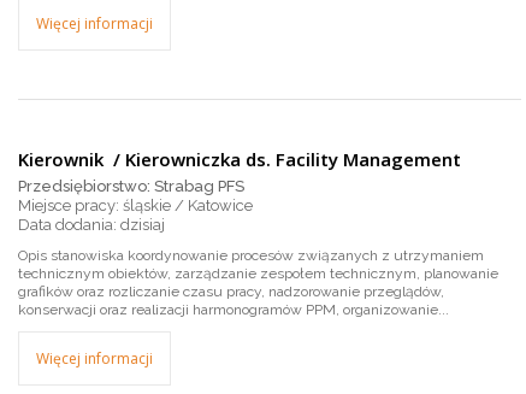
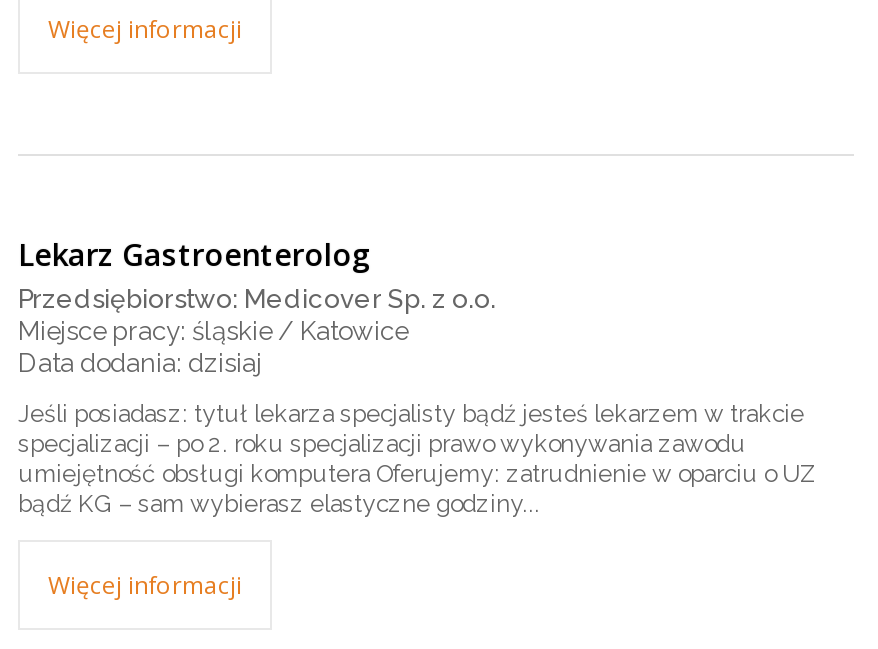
- Kierownik / Kierowniczka ds. Facility Management
- Przedsiębiorstwo: Strabag PFS
+ Lekarz Gastroenterolog
+ Przedsiębiorstwo: Medicover Sp. z o.o.

- Opis stanowiska koordynowanie procesów związanych z utrzymaniem
- technicznym obiektów, zarządzanie zespołem technicznym, planowanie
- grafików oraz rozliczanie czasu pracy, nadzorowanie przeglądów,
- konserwacji oraz realizacji harmonogramów PPM, organizowanie...
+ Jeśli posiadasz: tytuł lekarza specjalisty bądź jesteś lekarzem w trakcie
+ specjalizacji – po 2. roku specjalizacji prawo wykonywania zawodu
+ umiejętność obsługi komputera Oferujemy: zatrudnienie w oparciu o UZ
+ bądź KG – sam wybierasz elastyczne godziny...
